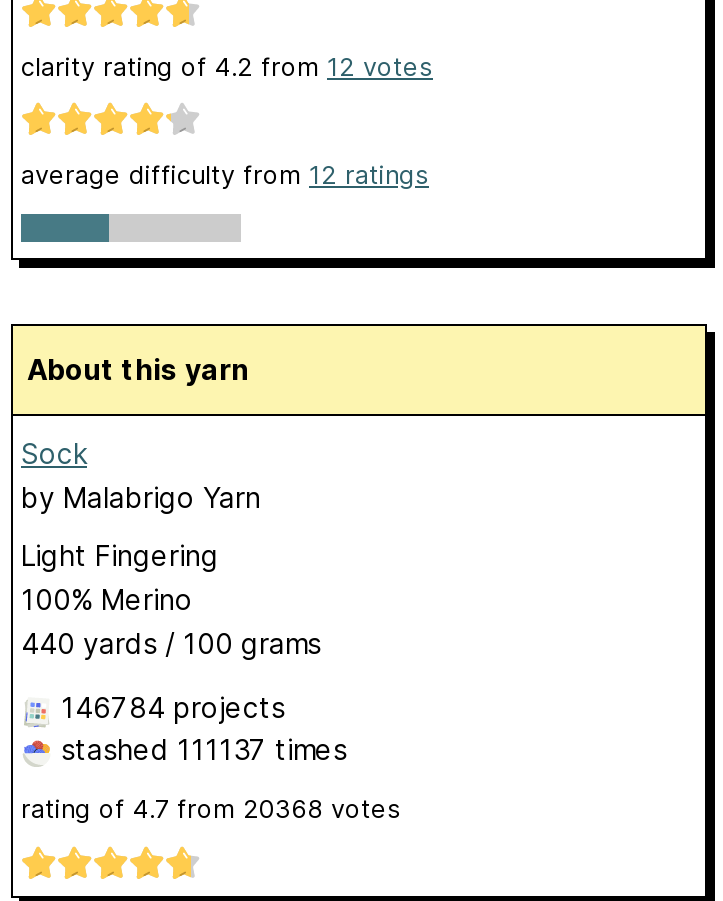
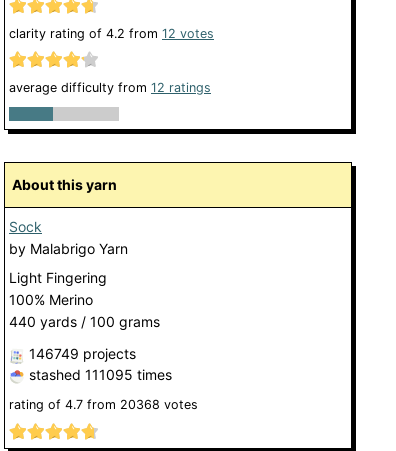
- 146784 projects
+ 146749 projects

- stashed 111137 times
+ stashed 111095 times
